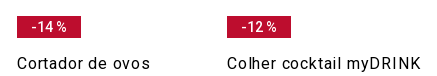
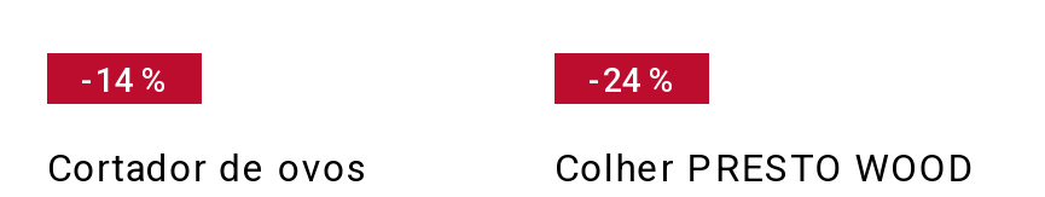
- -12 %
+ -24 %

- Colher cocktail myDRINK
+ Colher PRESTO WOOD
